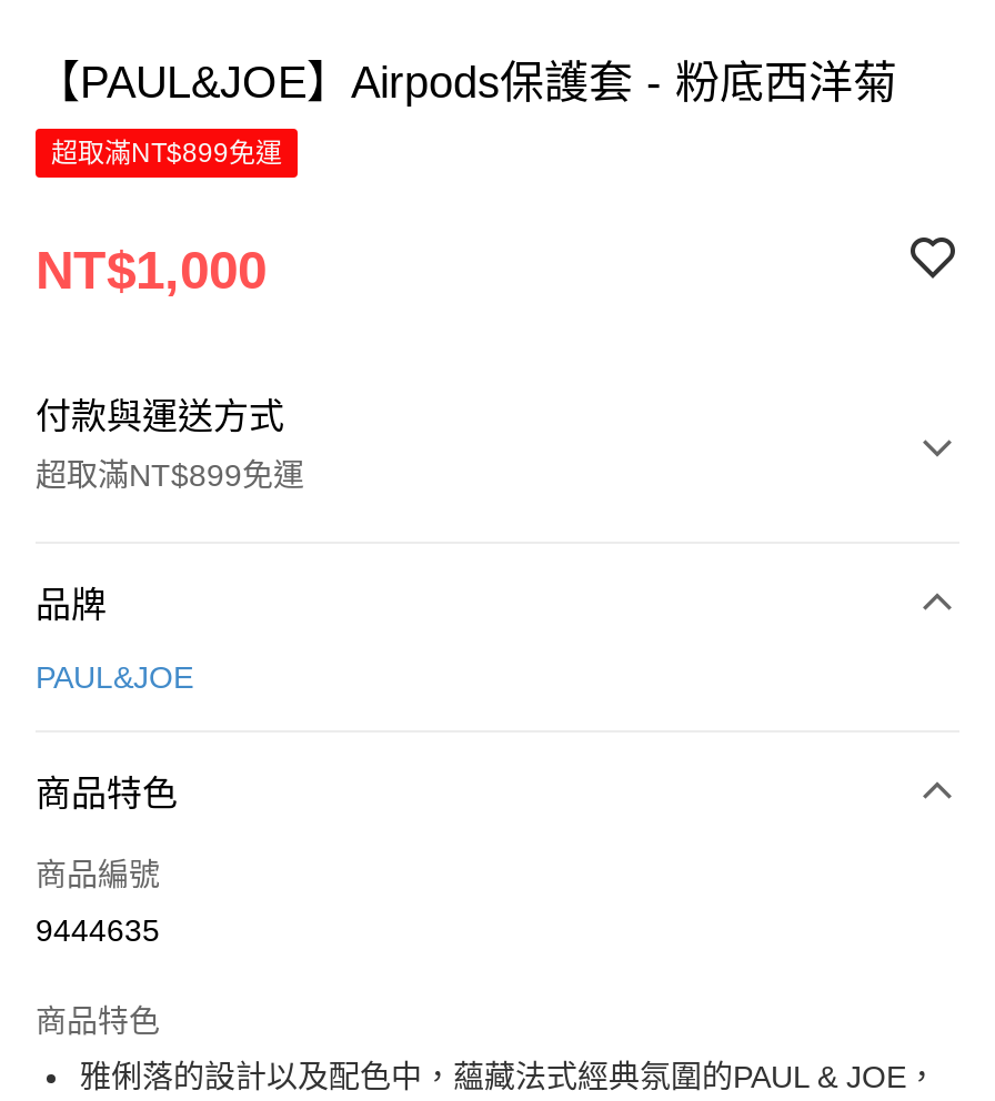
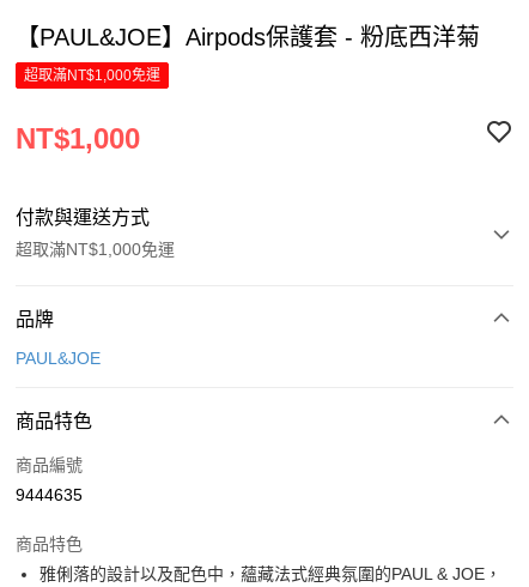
- 超取滿NT$899免運
+ 超取滿NT$1,000免運

- 超取滿NT$899免運
+ 超取滿NT$1,000免運
